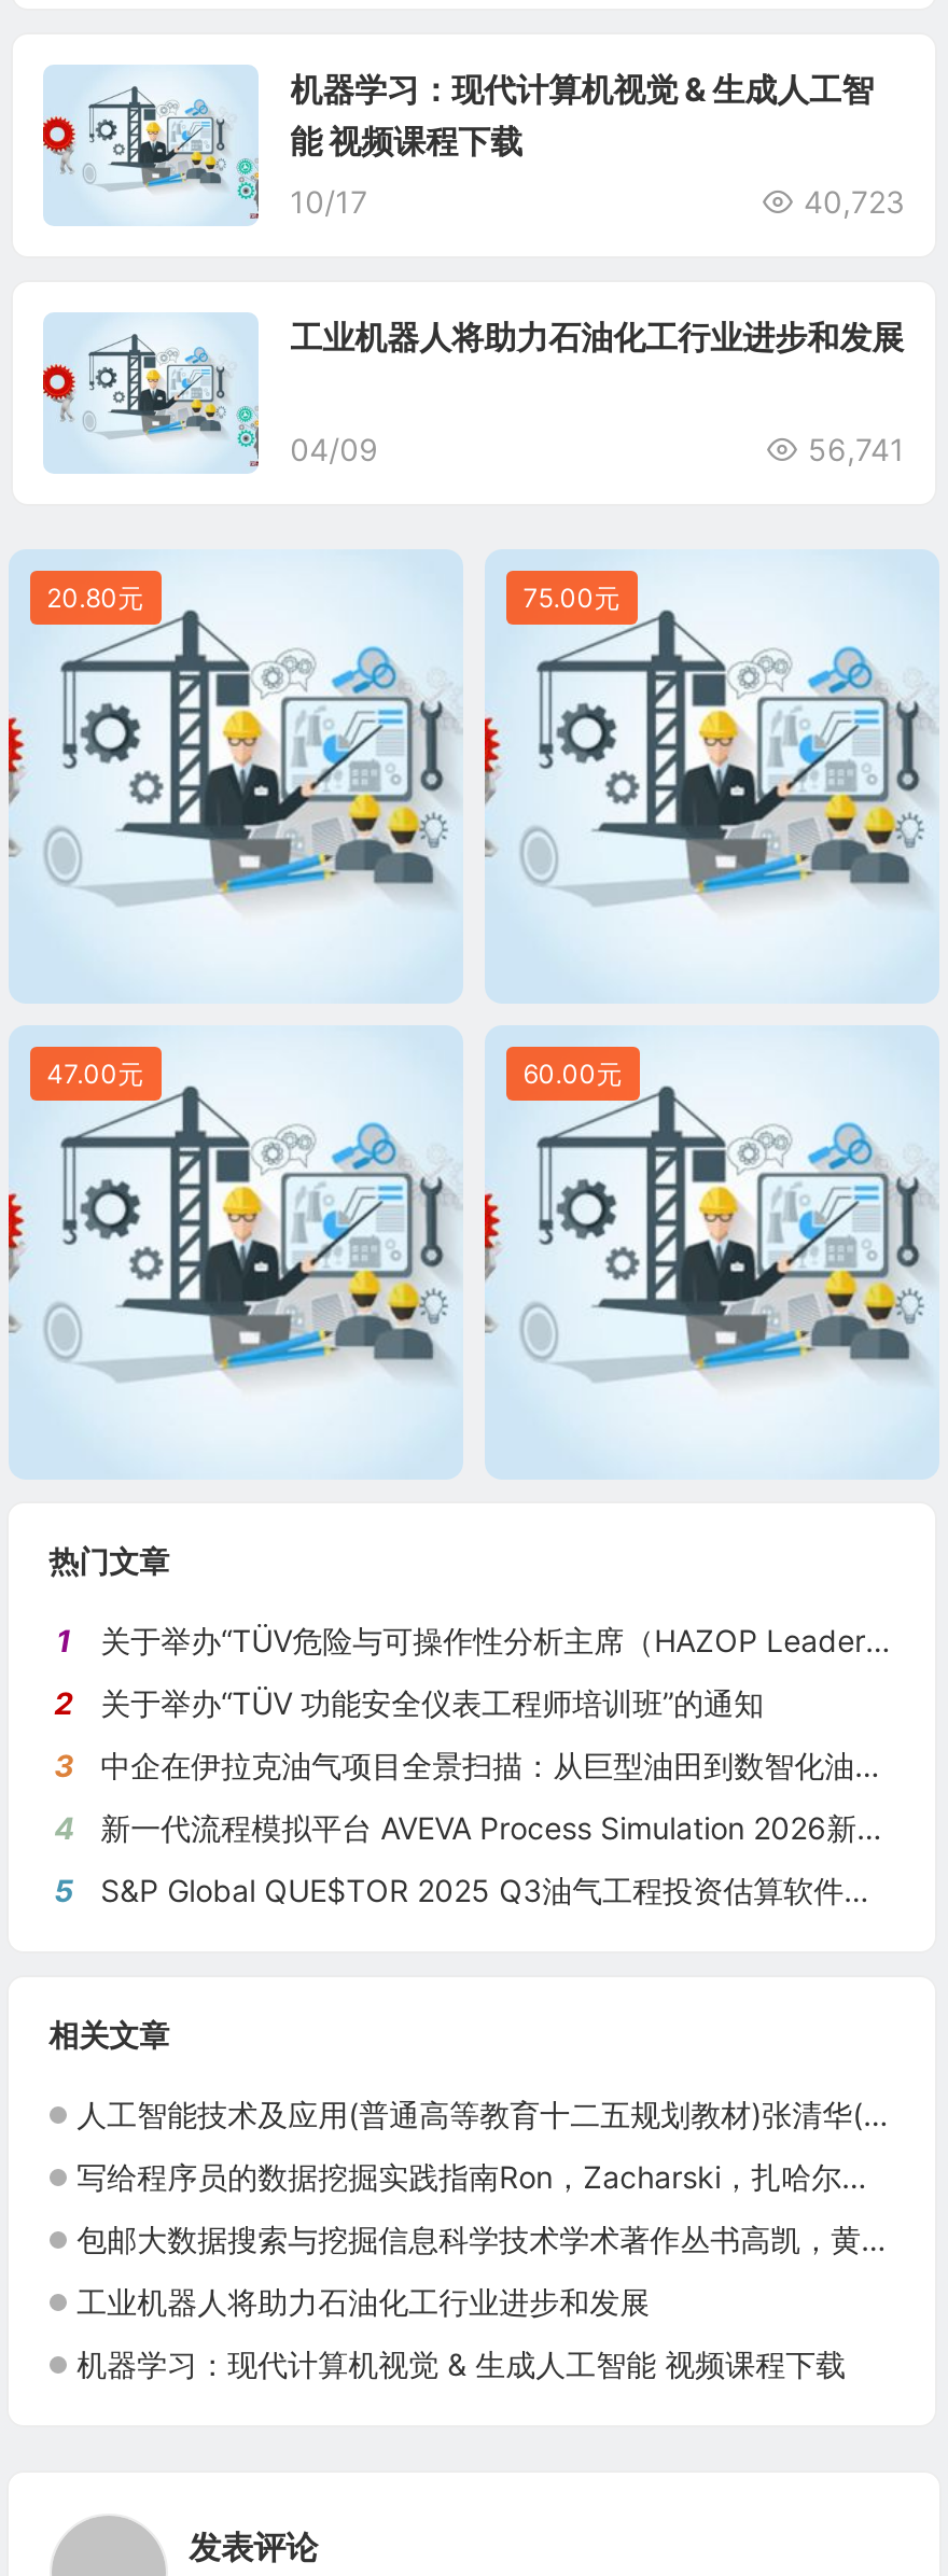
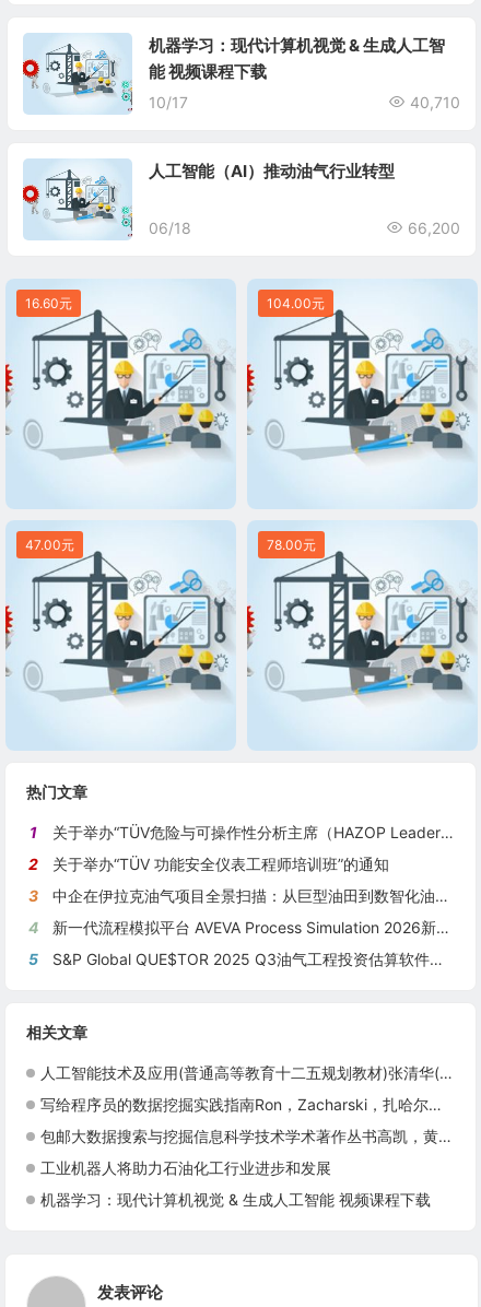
- 40,723
+ 40,710

- 工业机器人将助力石油化工行业进步和发展
+ 人工智能（AI）推动油气行业转型

- 04/09
- 56,741
+ 06/18
+ 66,200

- 20.80元
- 75.00元
+ 16.60元
+ 104.00元

- 60.00元
+ 78.00元
